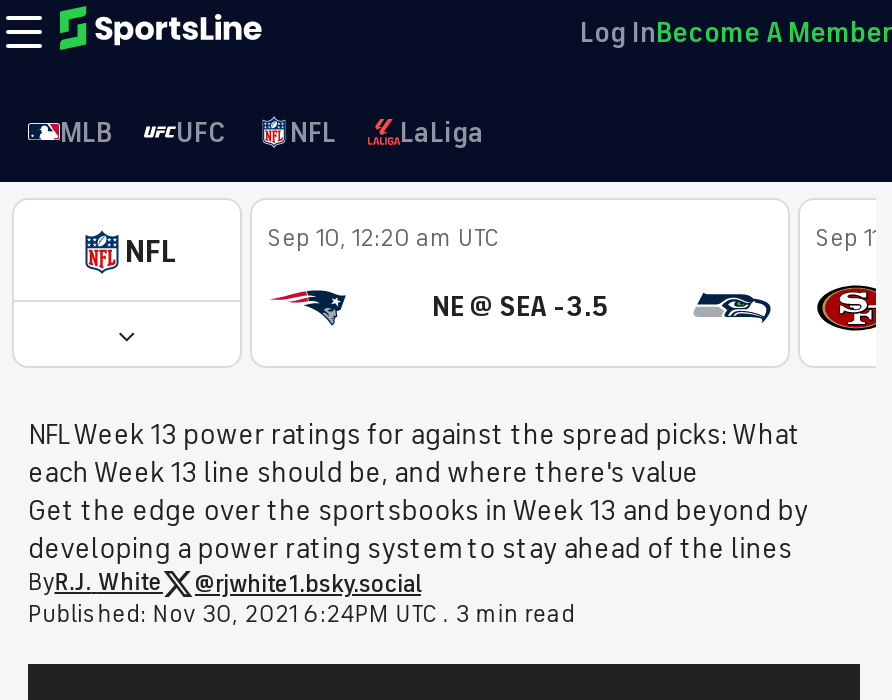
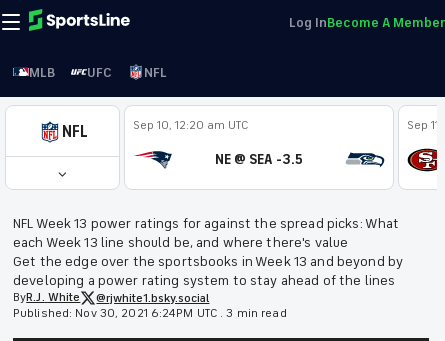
- LaLiga
